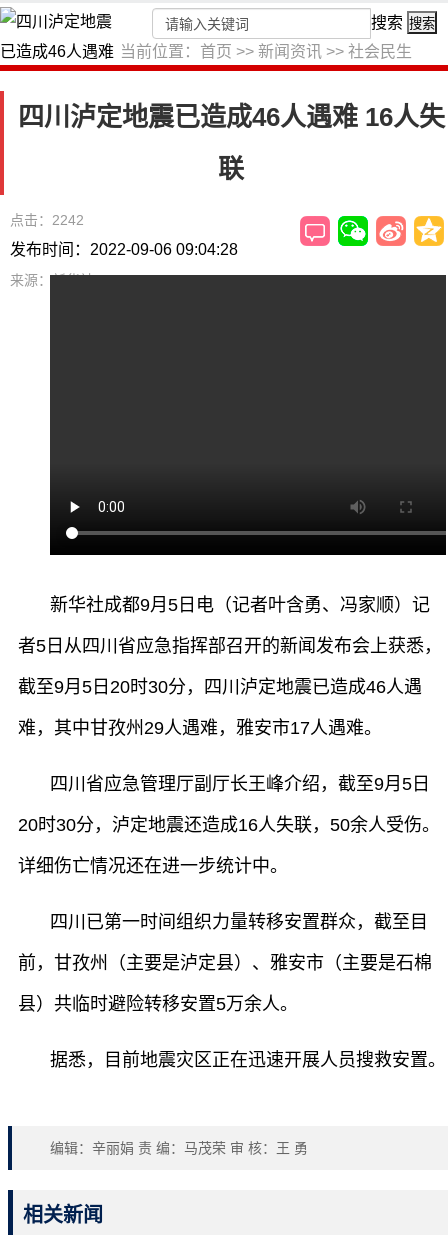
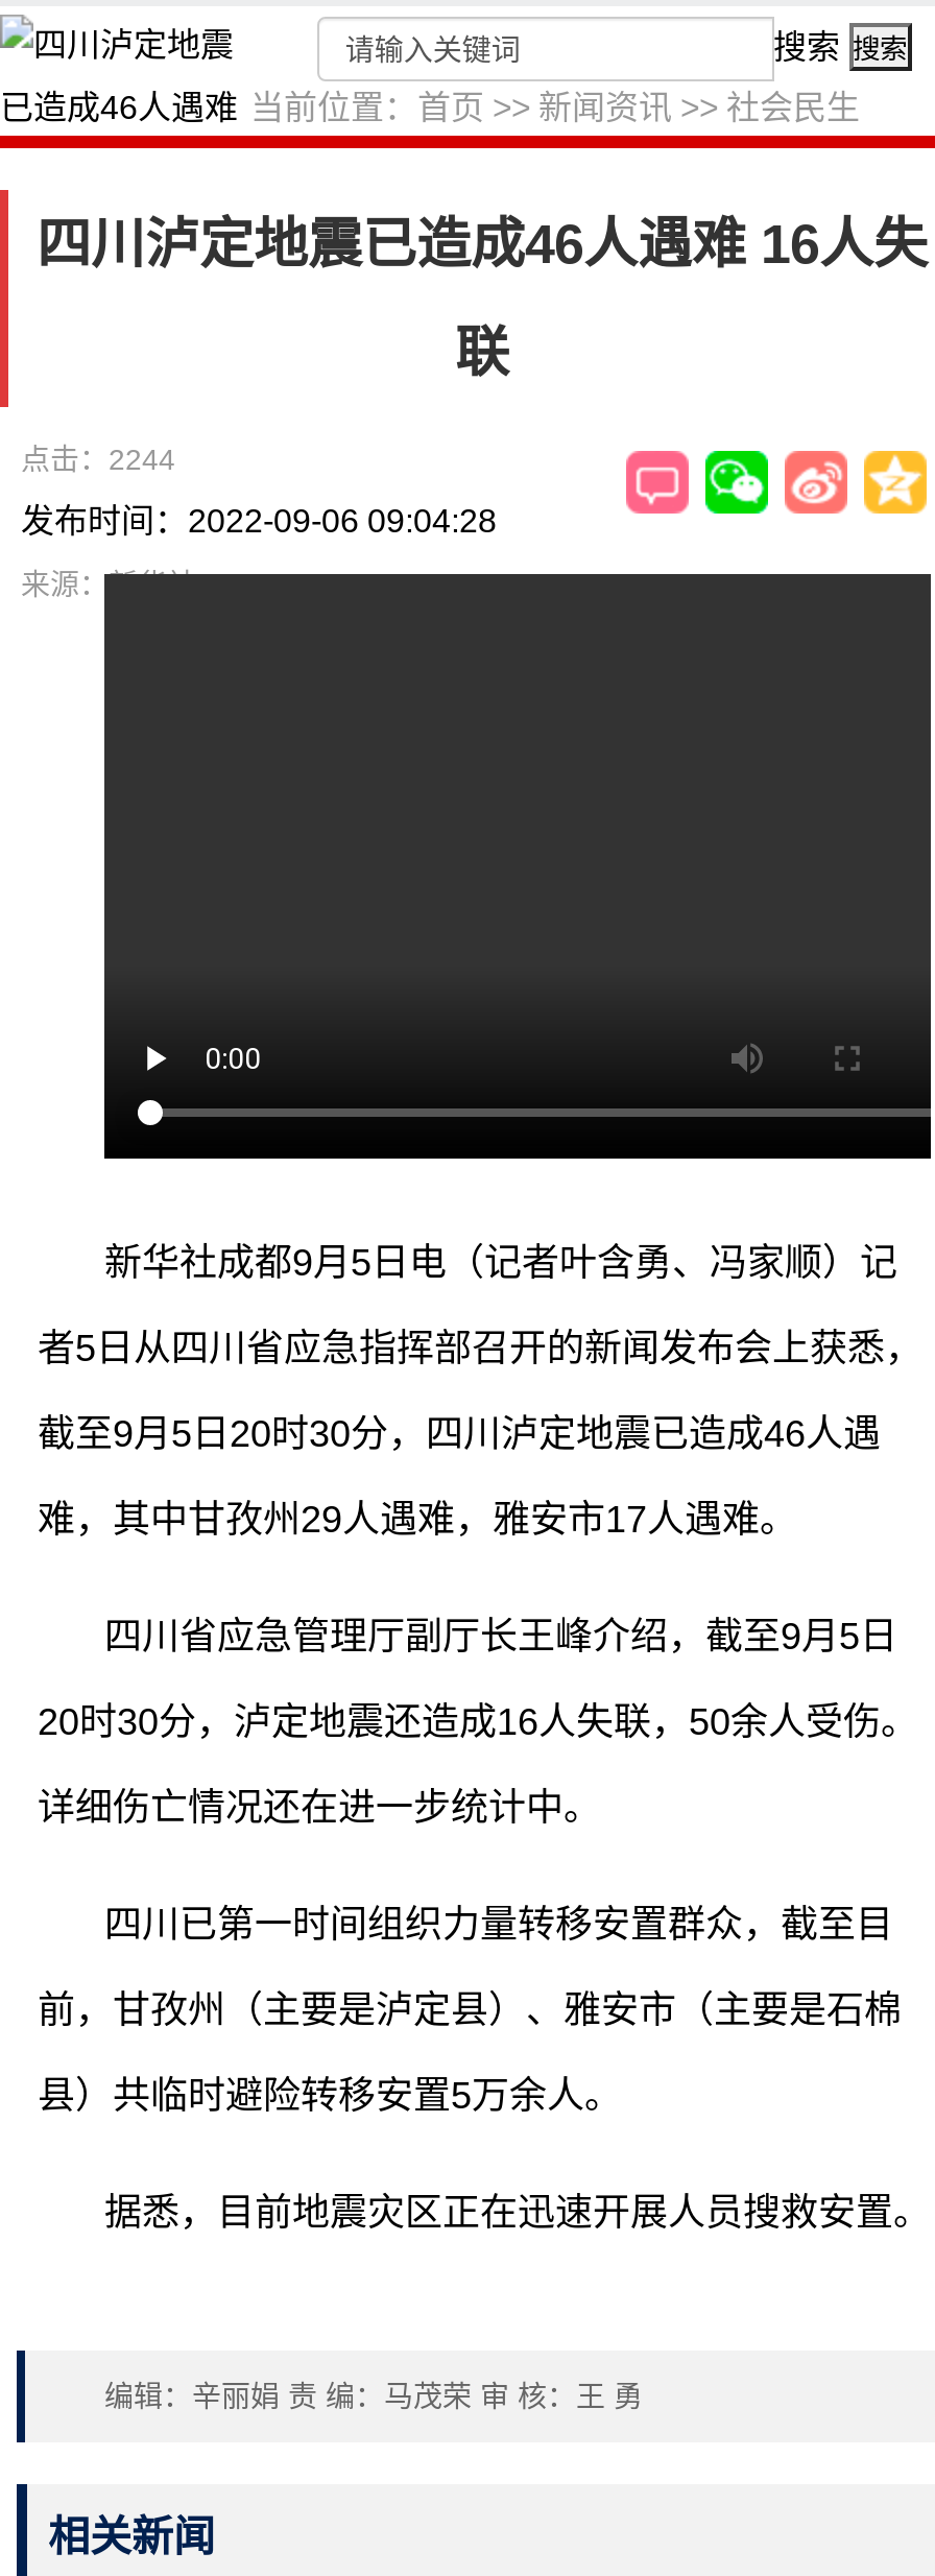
- 点击：2242
+ 点击：2244
